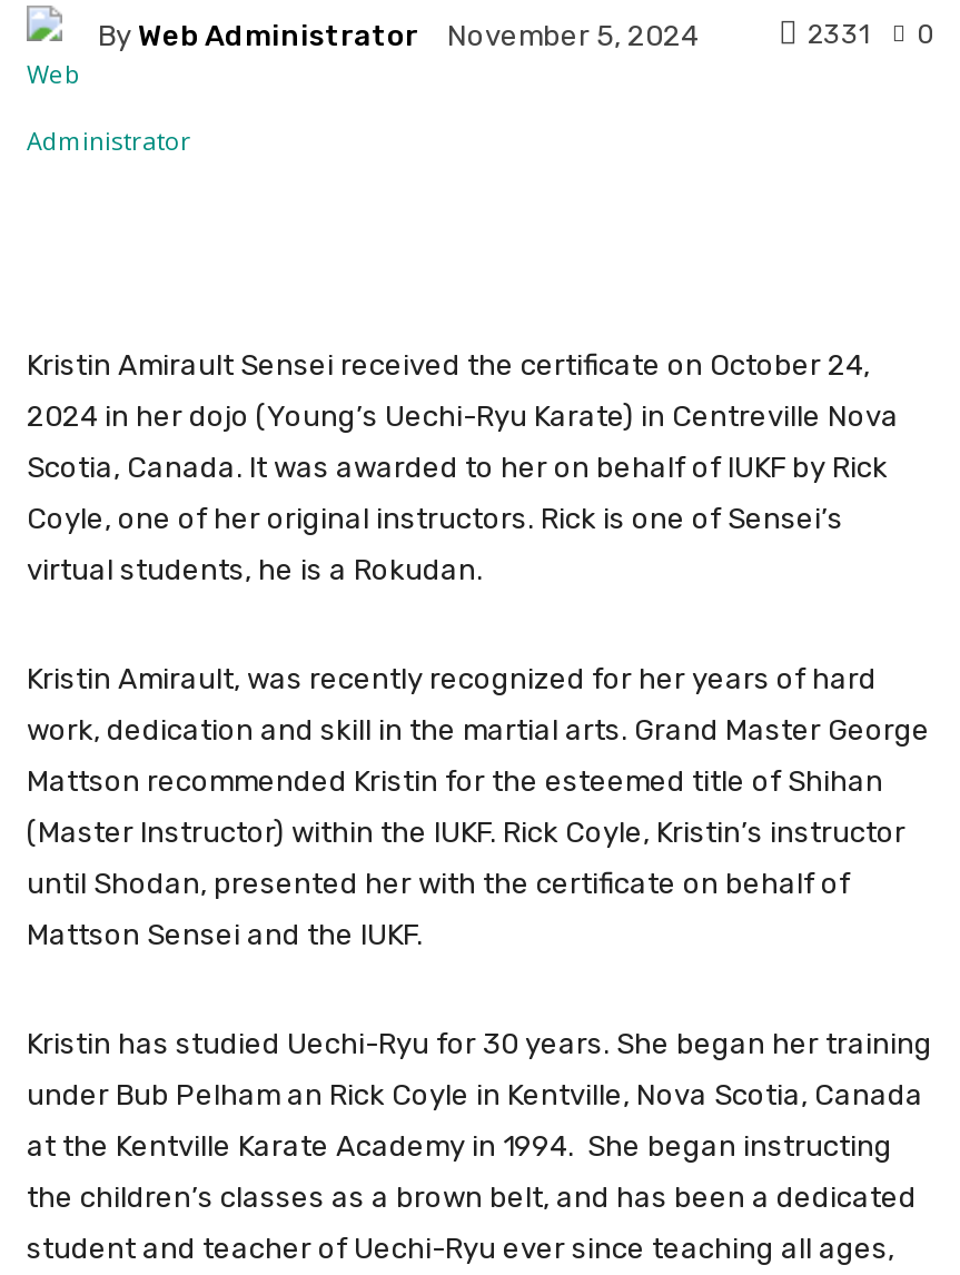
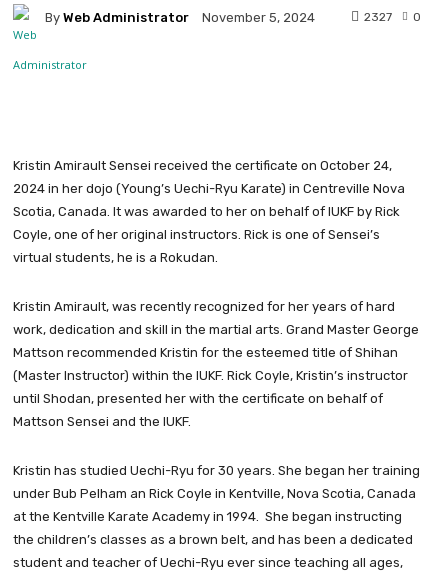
- 2331 0
+ 2327 0
